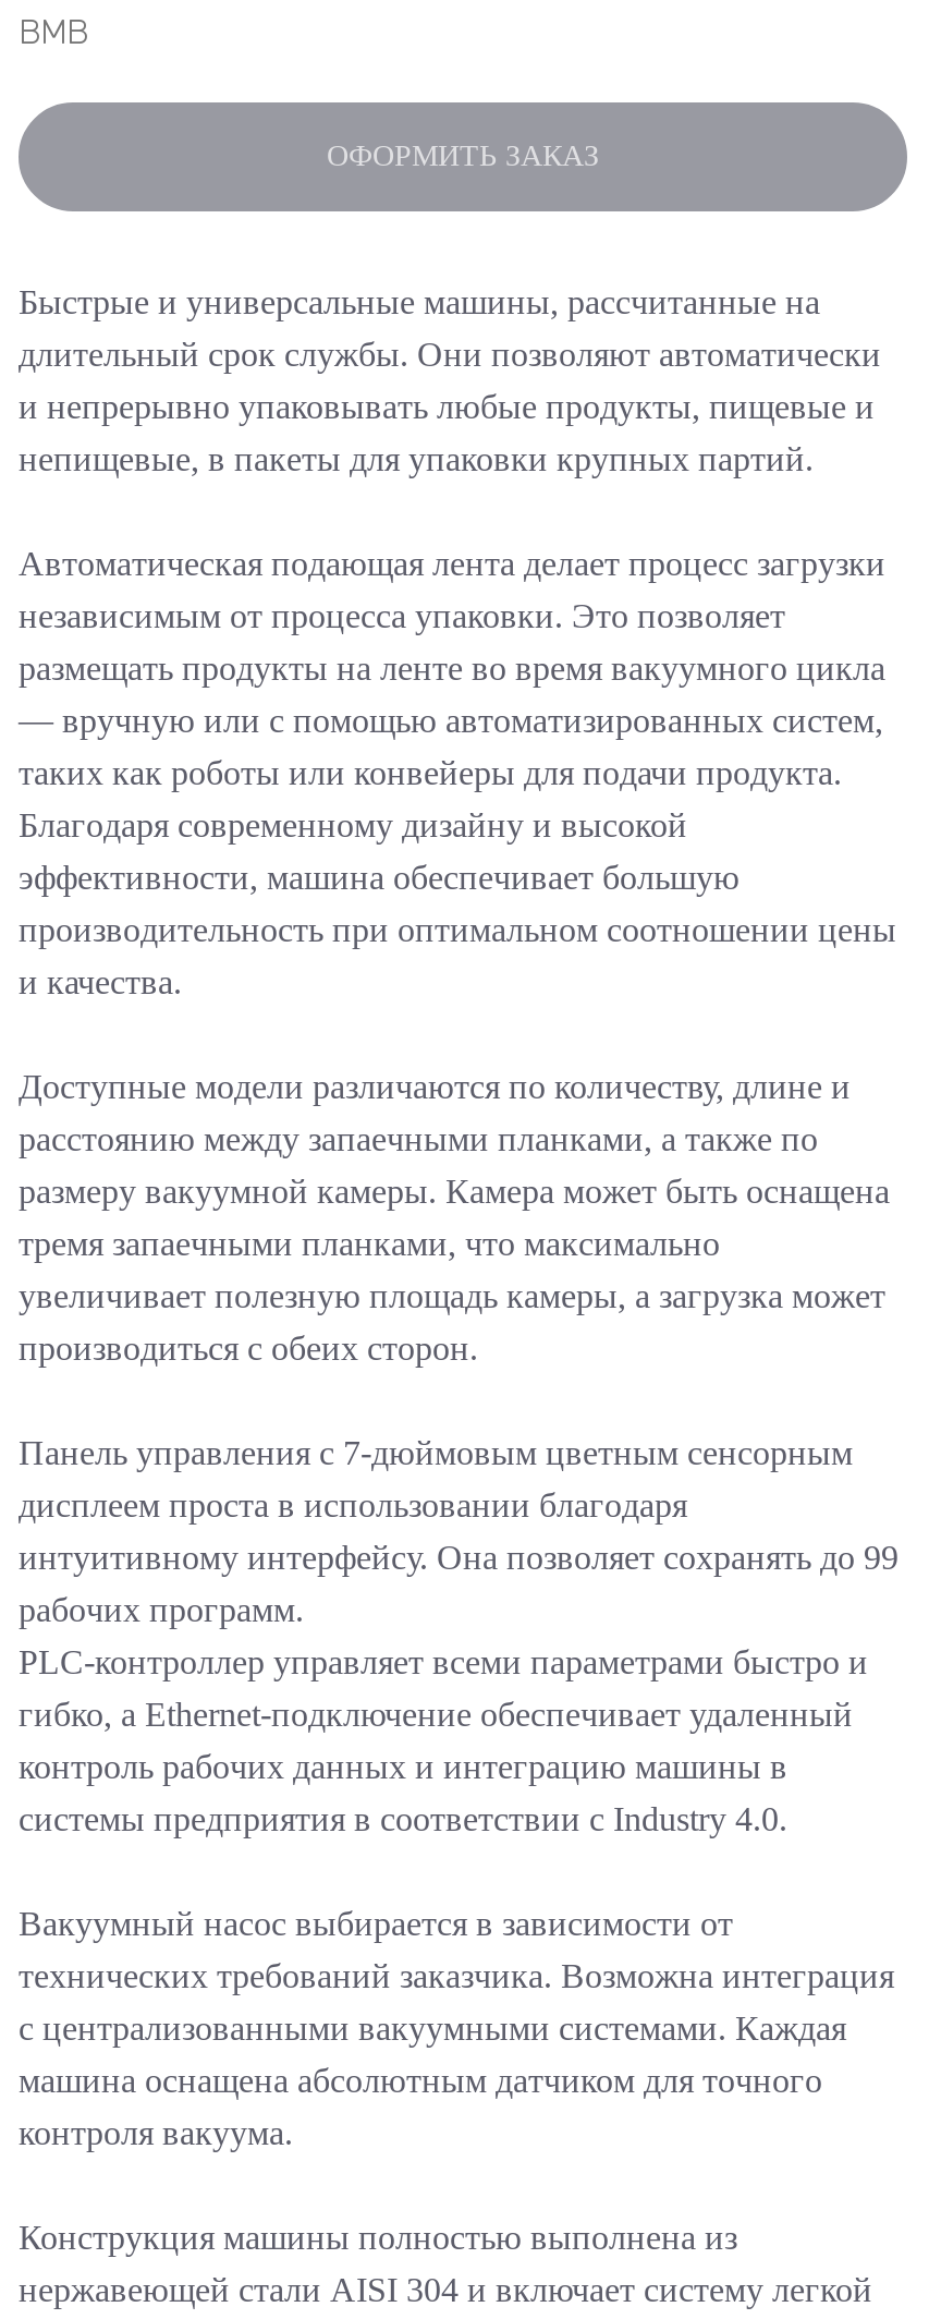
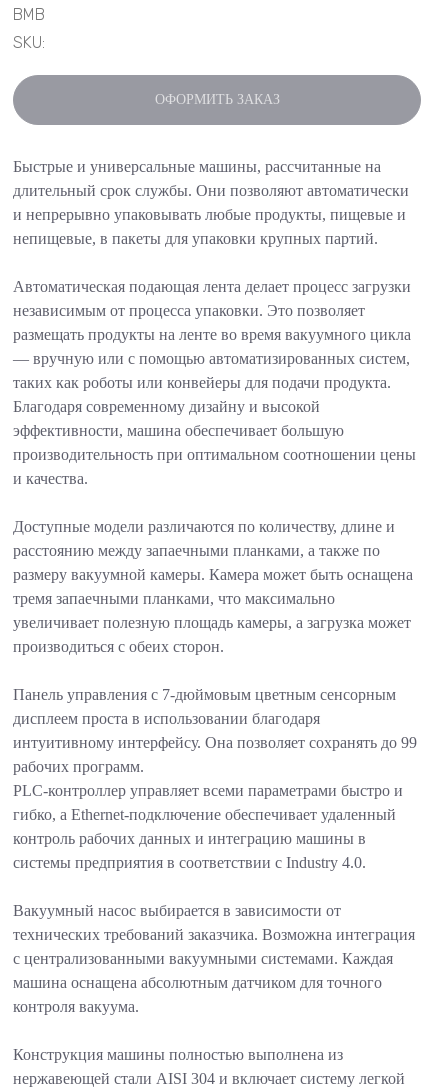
+ SKU:
